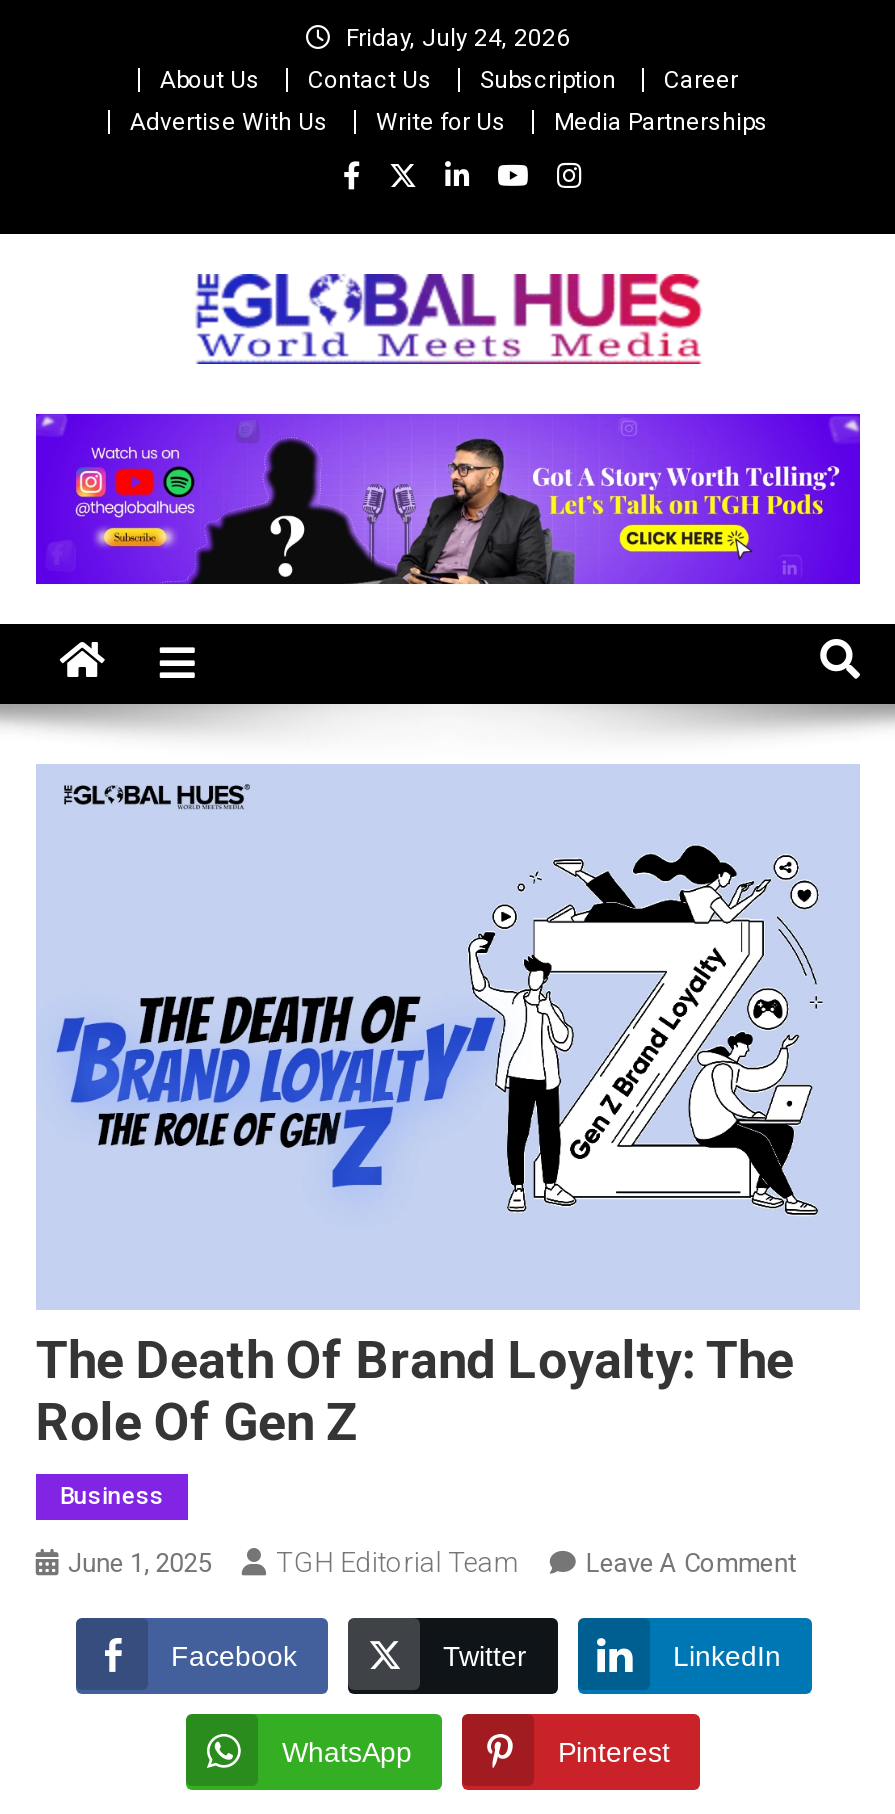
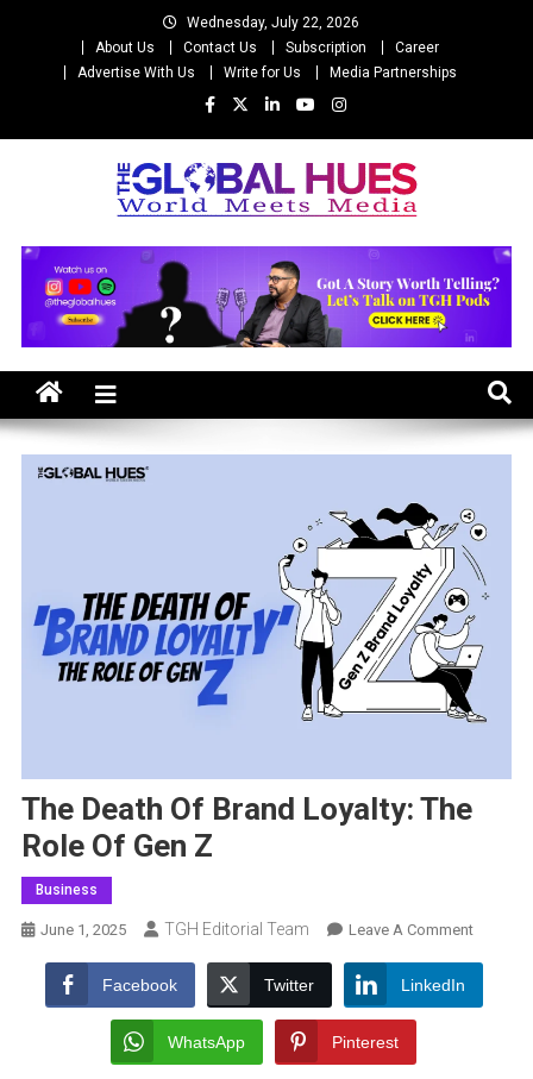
- Friday, July 24, 2026
+ Wednesday, July 22, 2026
